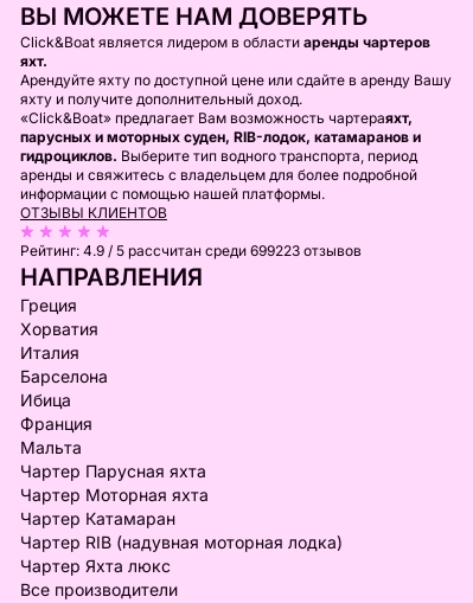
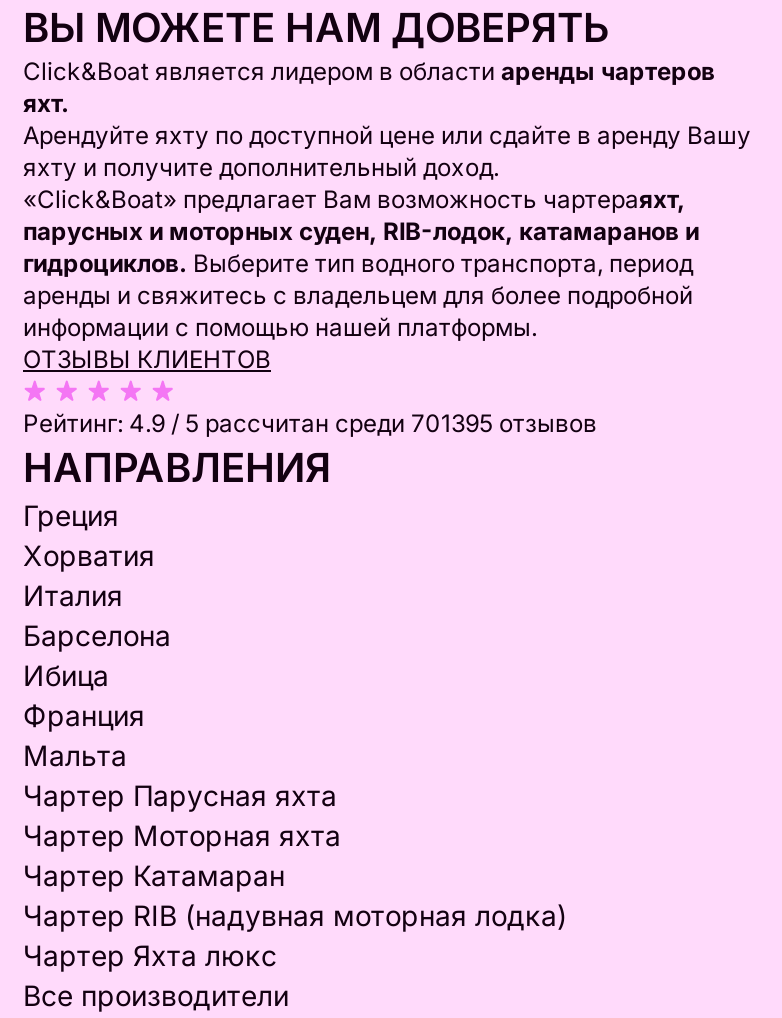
- Рейтинг: 4.9 / 5 рассчитан среди 699223 отзывов
+ Рейтинг: 4.9 / 5 рассчитан среди 701395 отзывов
